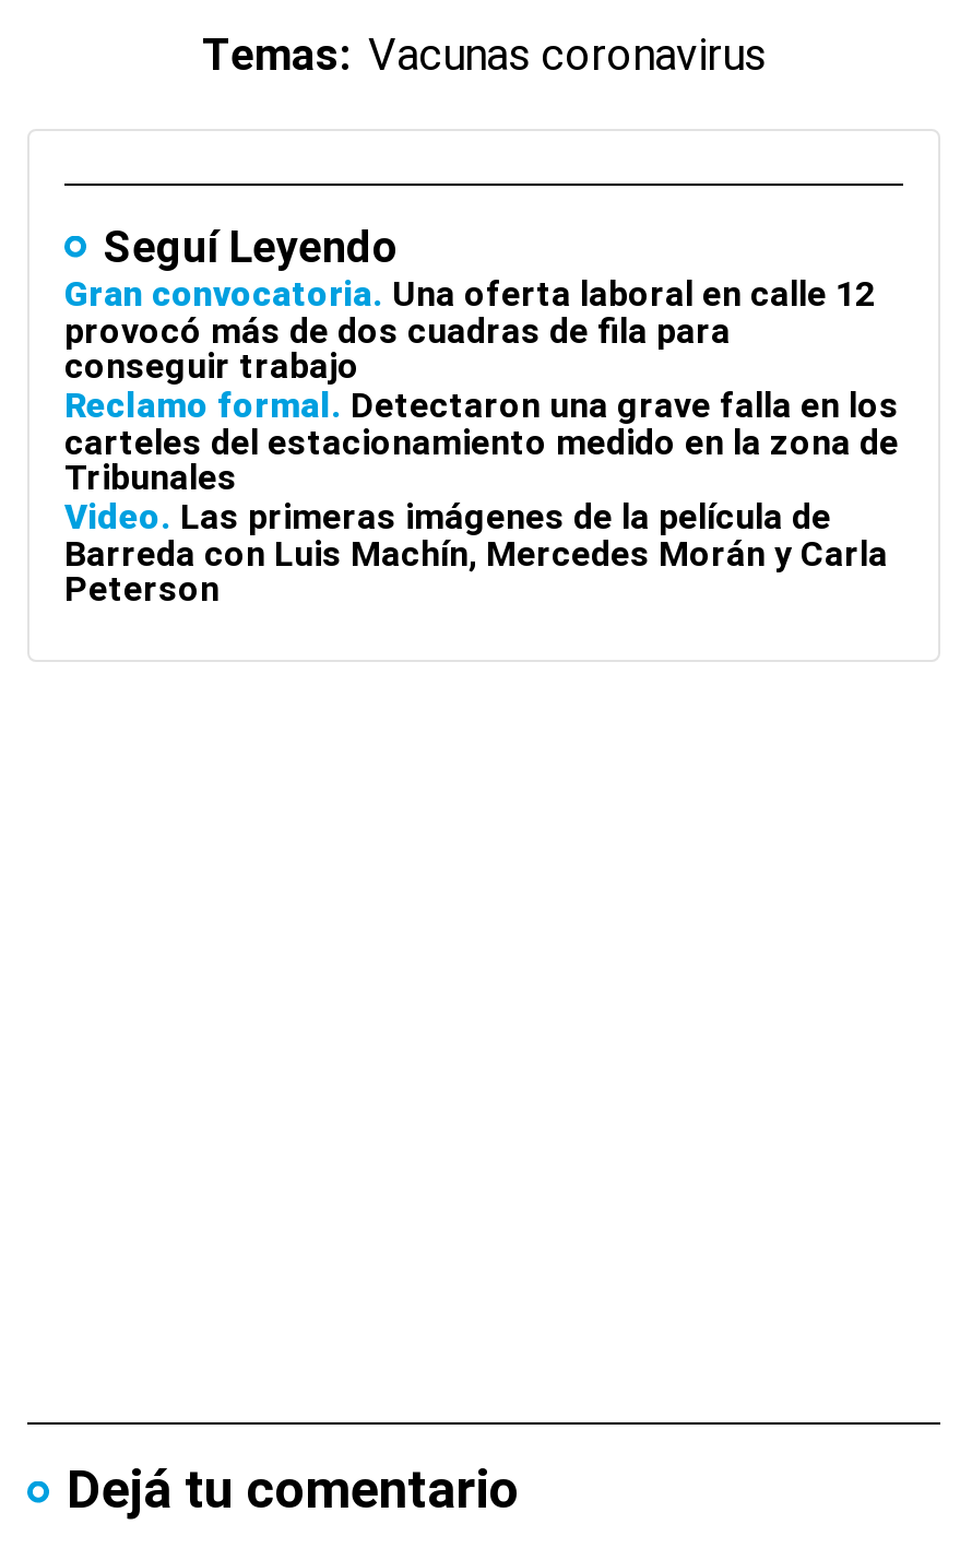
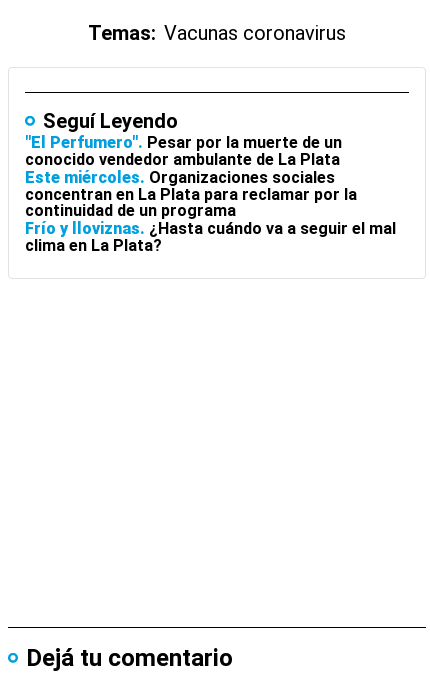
- Gran convocatoria Una oferta laboral en calle 12
- provocó más de dos cuadras de fila para
- conseguir trabajo
- Reclamo formal Detectaron una grave falla en los
- carteles del estacionamiento medido en la zona de
- Tribunales
- Video Las primeras imágenes de la película de
- Barreda con Luis Machín, Mercedes Morán y Carla
- Peterson
+ "El Perfumero" Pesar por la muerte de un
+ conocido vendedor ambulante de La Plata
+ Este miércoles Organizaciones sociales
+ concentran en La Plata para reclamar por la
+ continuidad de un programa
+ Frío y lloviznas ¿Hasta cuándo va a seguir el mal
+ clima en La Plata?
